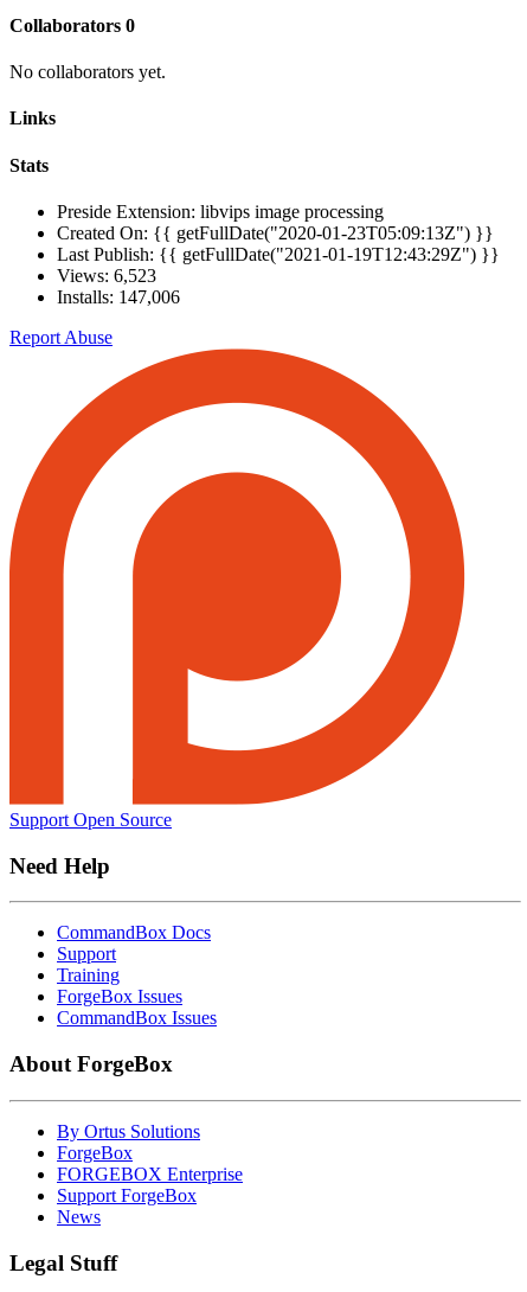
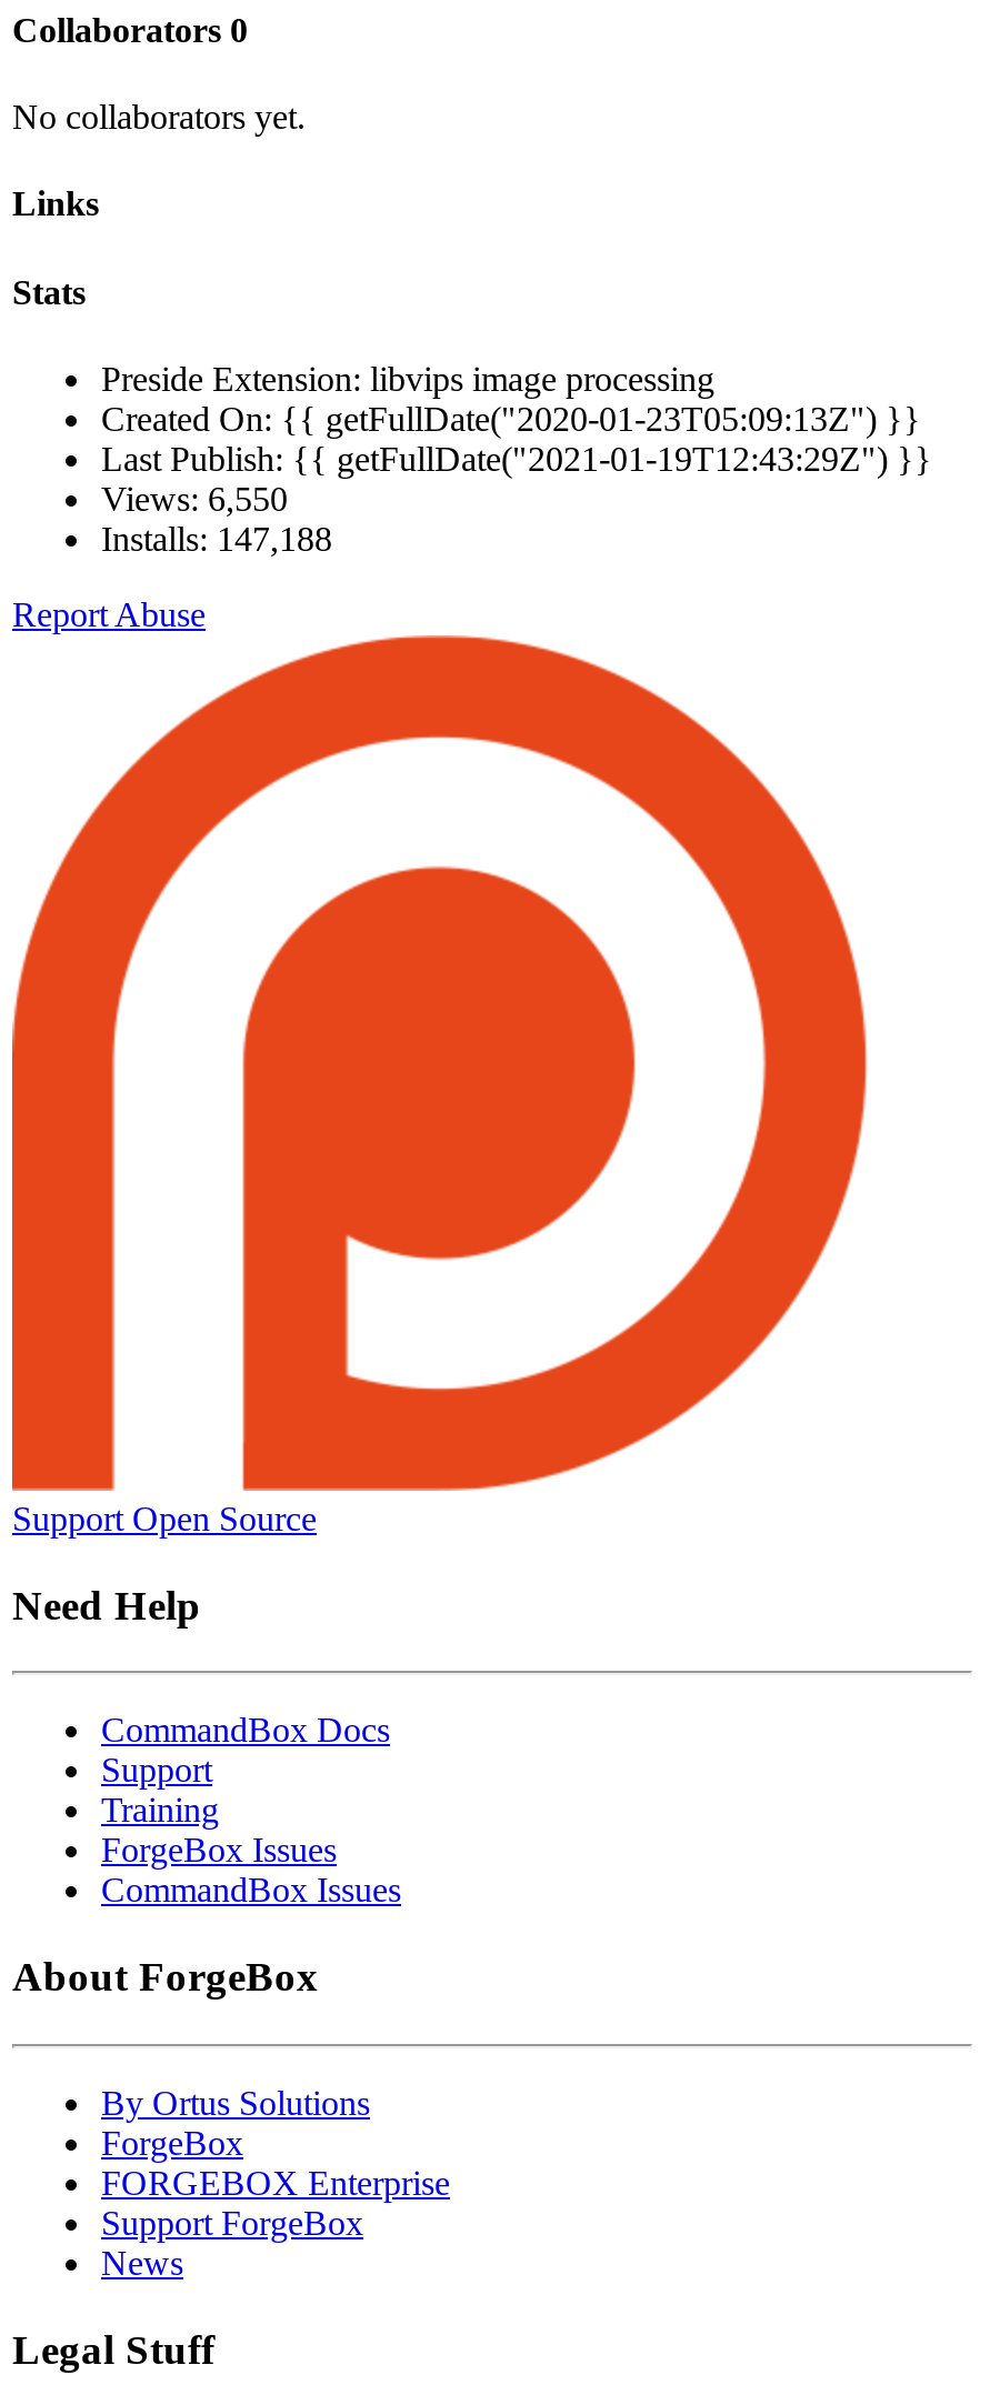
- Views: 6,523
+ Views: 6,550

- Installs: 147,006
+ Installs: 147,188
